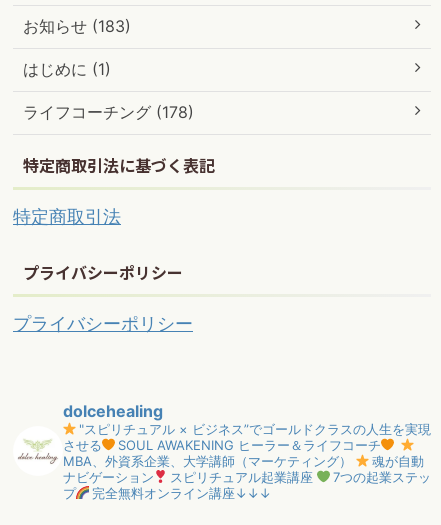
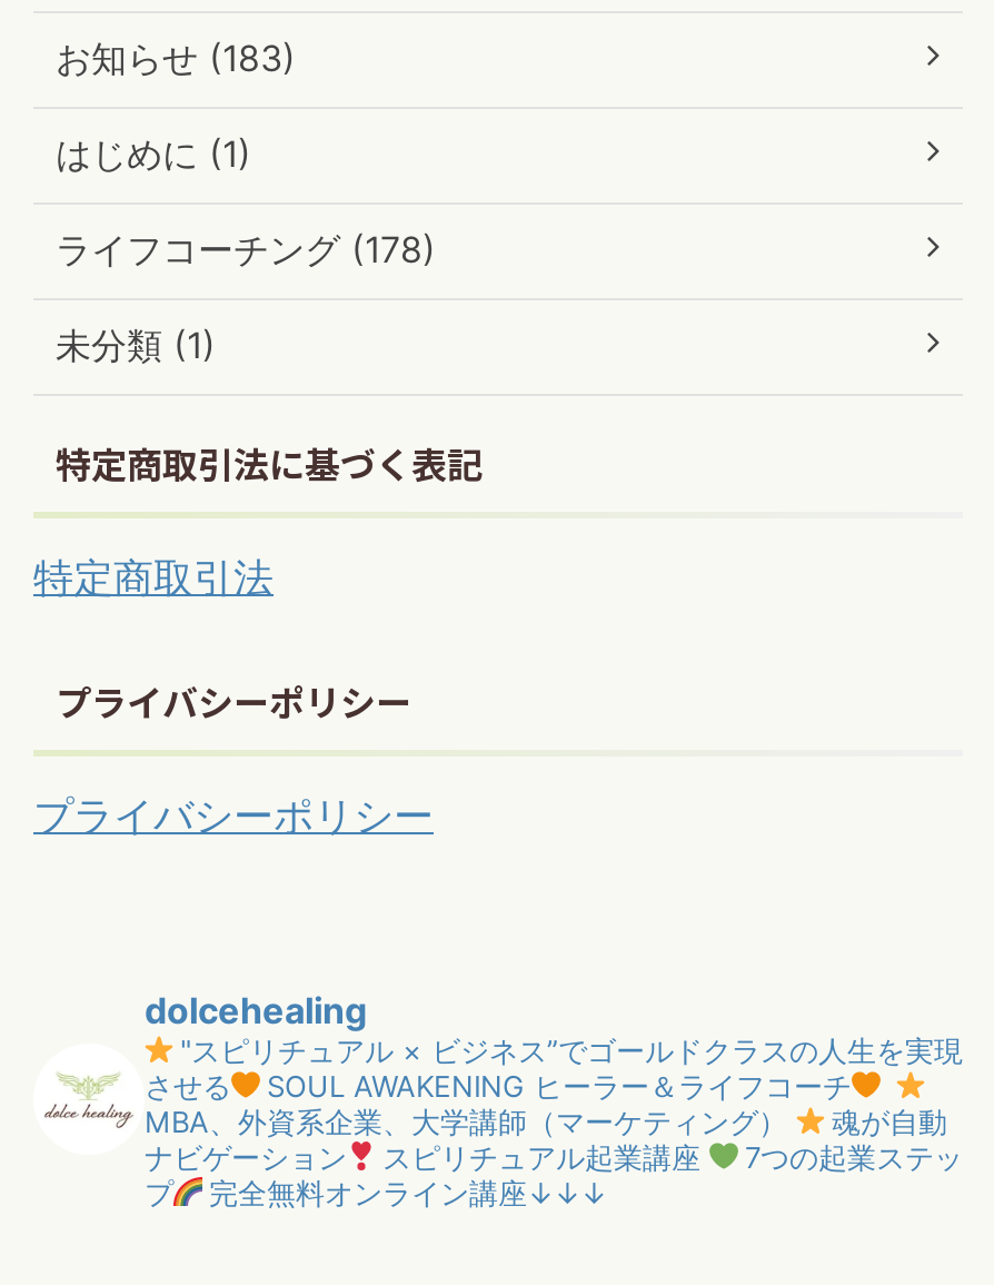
+ 未分類 (1)
